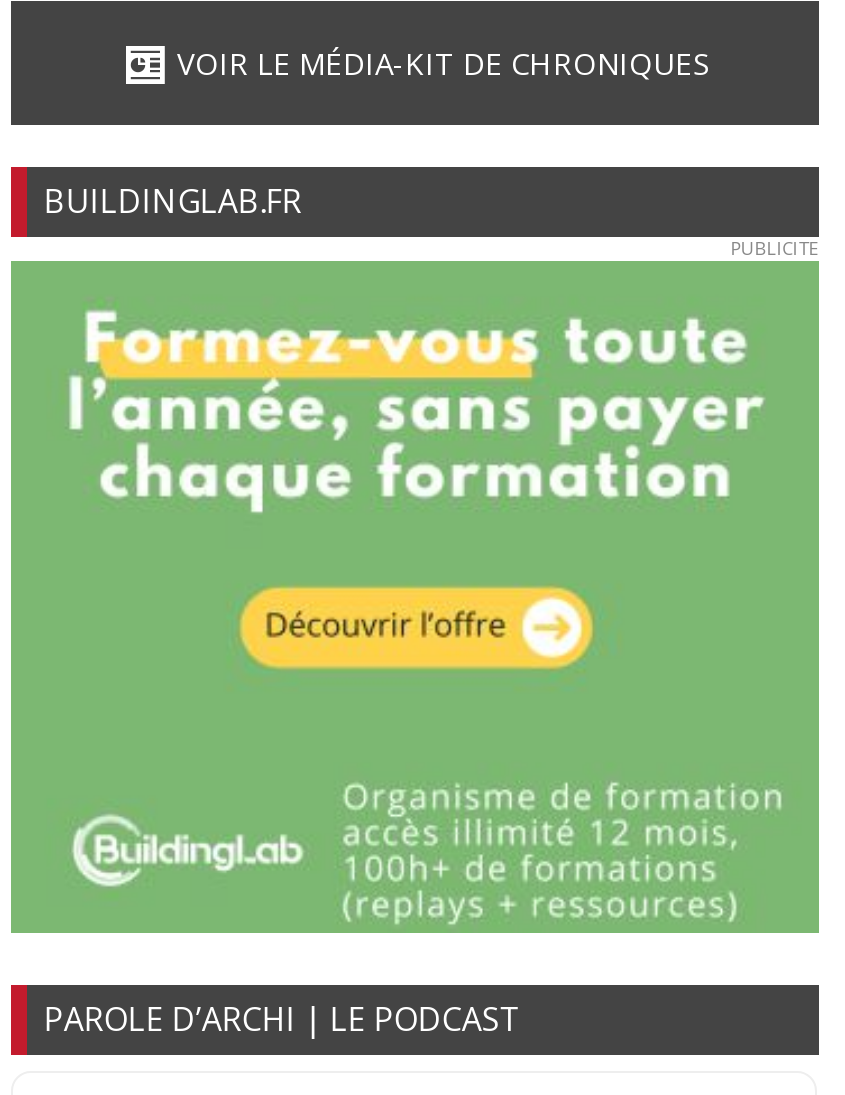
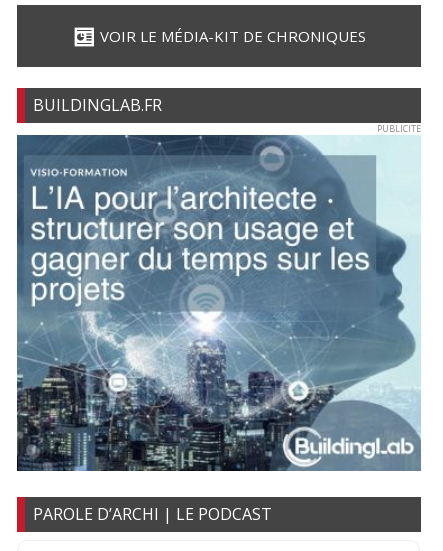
- [image]
+ [image]
